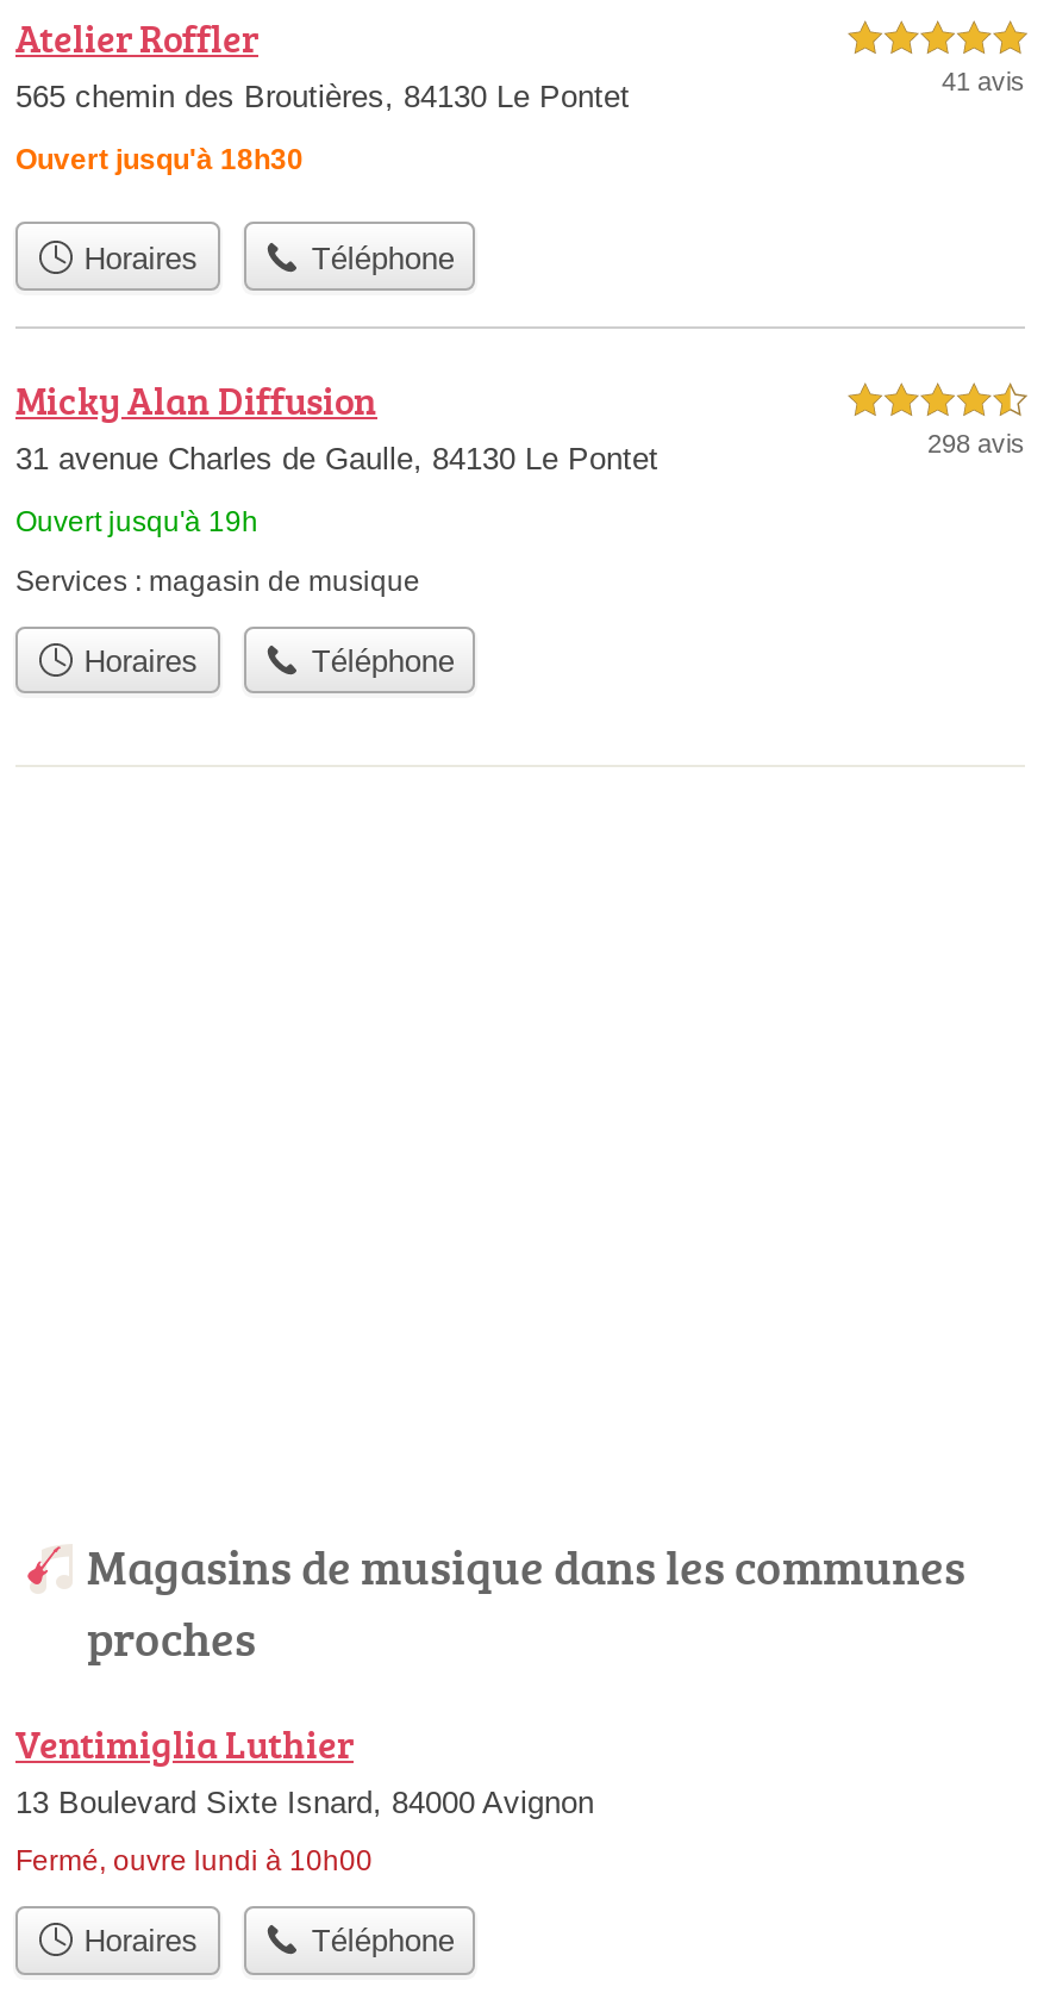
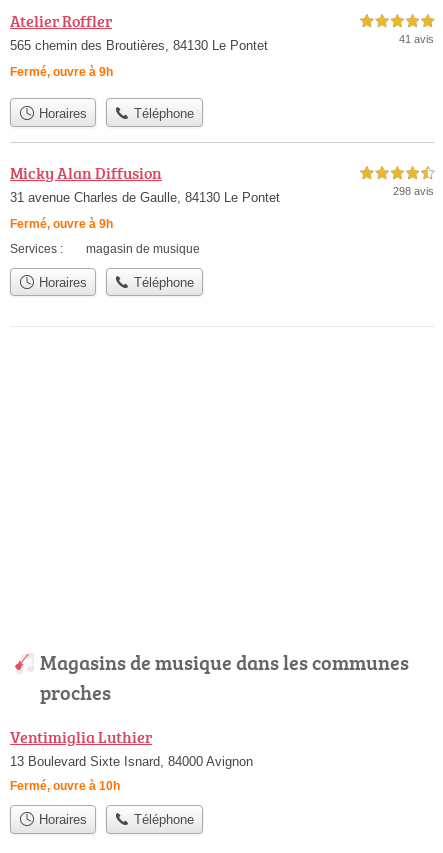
- Ouvert jusqu'à 18h30
+ Fermé, ouvre à 9h

- Ouvert jusqu'à 19h
+ Fermé, ouvre à 9h

- Fermé, ouvre lundi à 10h00
+ Fermé, ouvre à 10h
